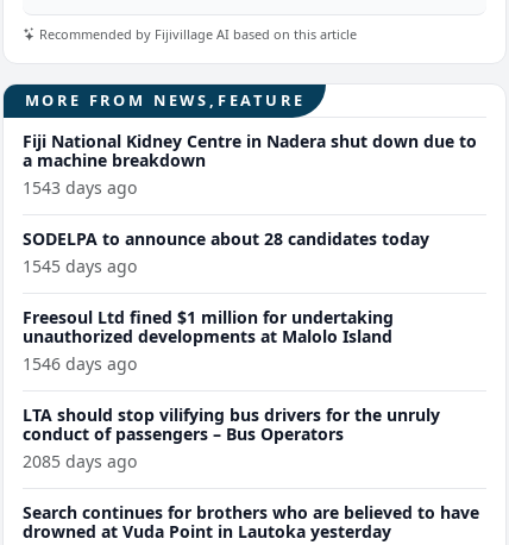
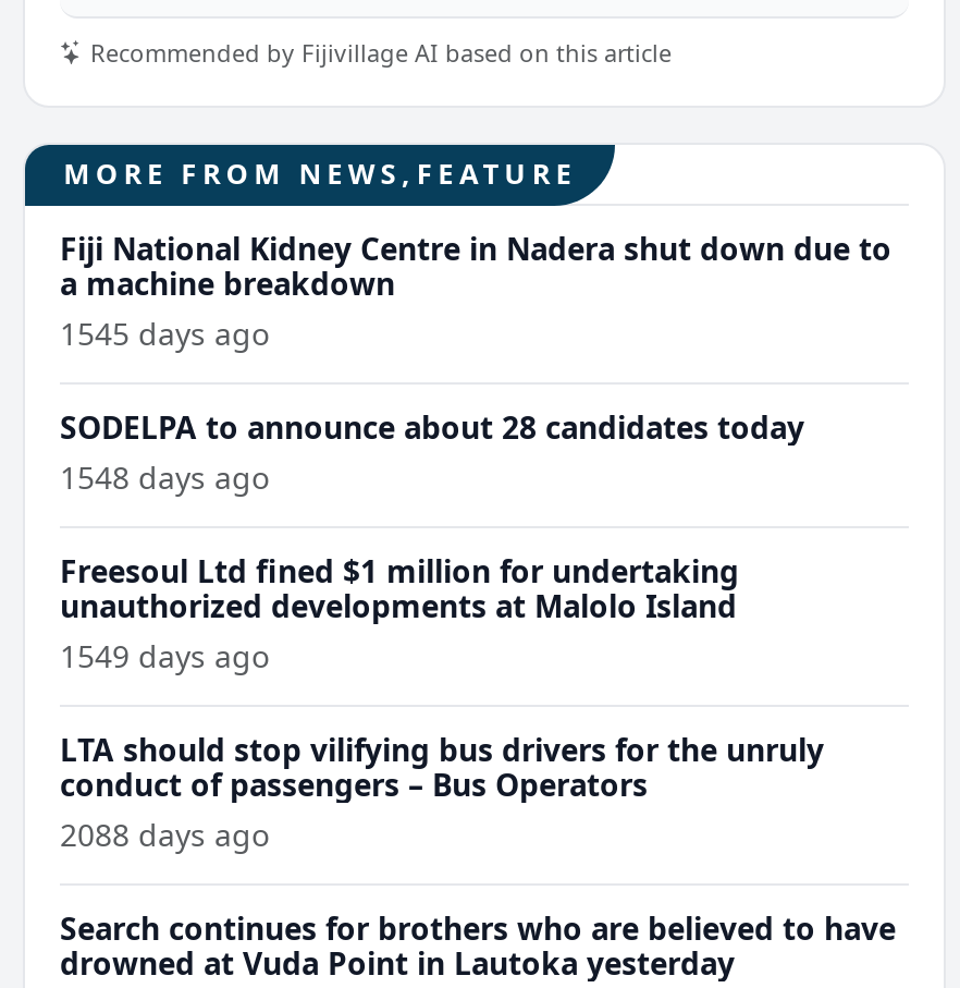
- 1543 days ago
+ 1545 days ago

- 1545 days ago
+ 1548 days ago

- 1546 days ago
+ 1549 days ago

- 2085 days ago
+ 2088 days ago
